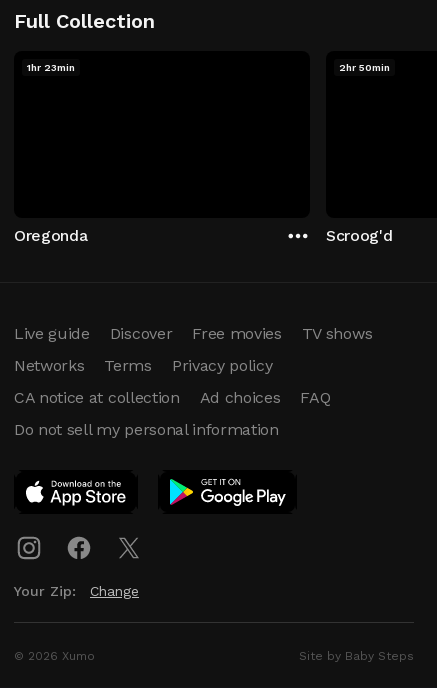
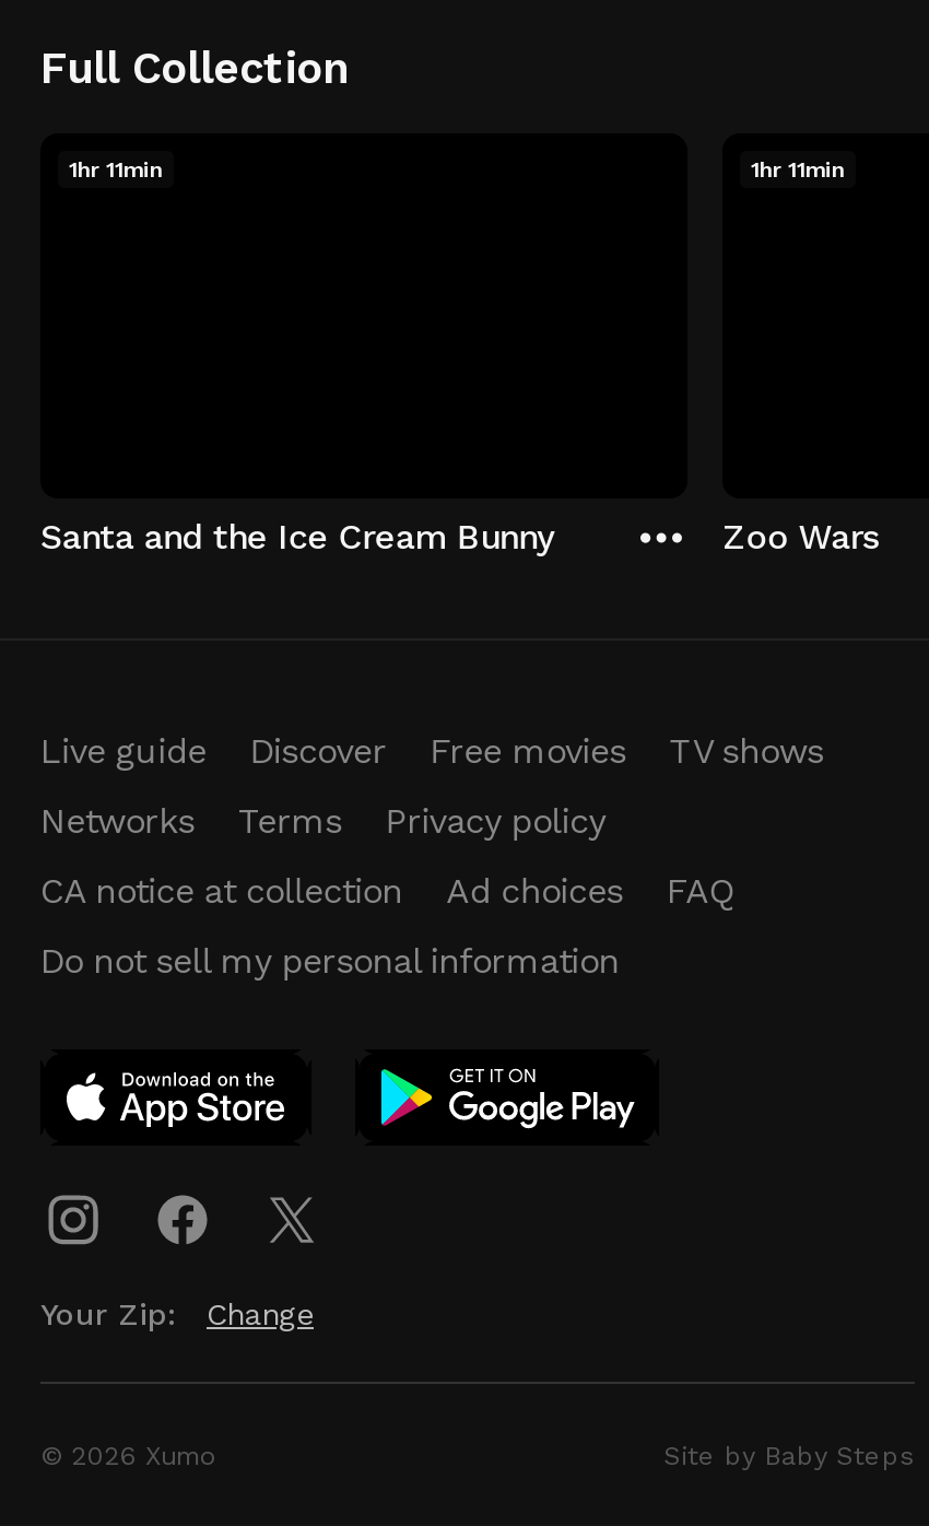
- 1hr 23min
+ 1hr 11min

- 2hr 50min
+ 1hr 11min

- Oregonda
+ Santa and the Ice Cream Bunny

- Scroog'd
+ Zoo Wars
